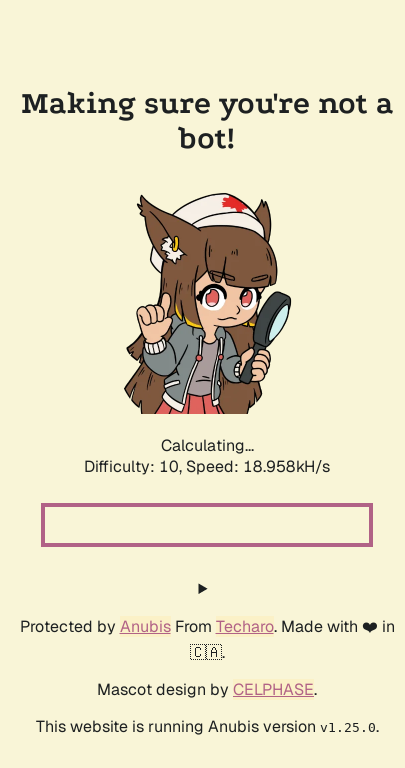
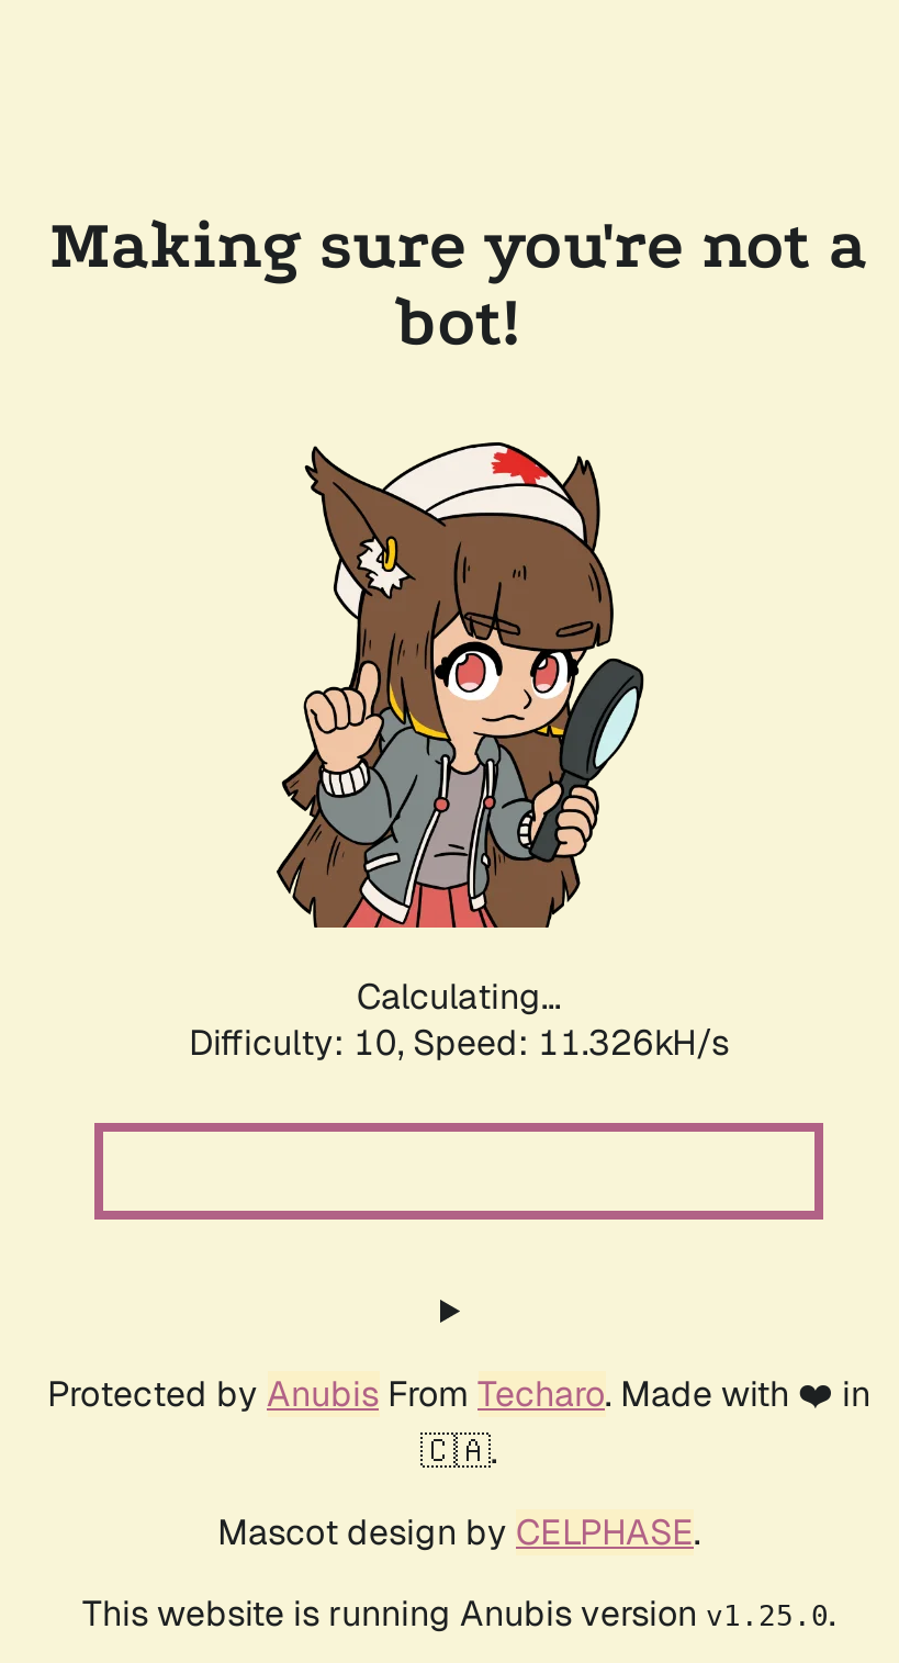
- Difficulty: 10, Speed: 18.958kH/s
+ Difficulty: 10, Speed: 11.326kH/s
